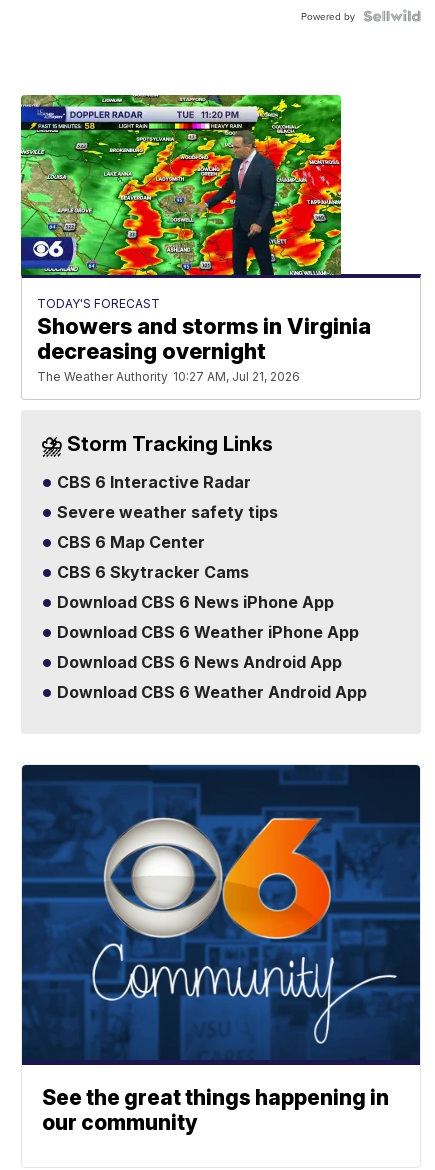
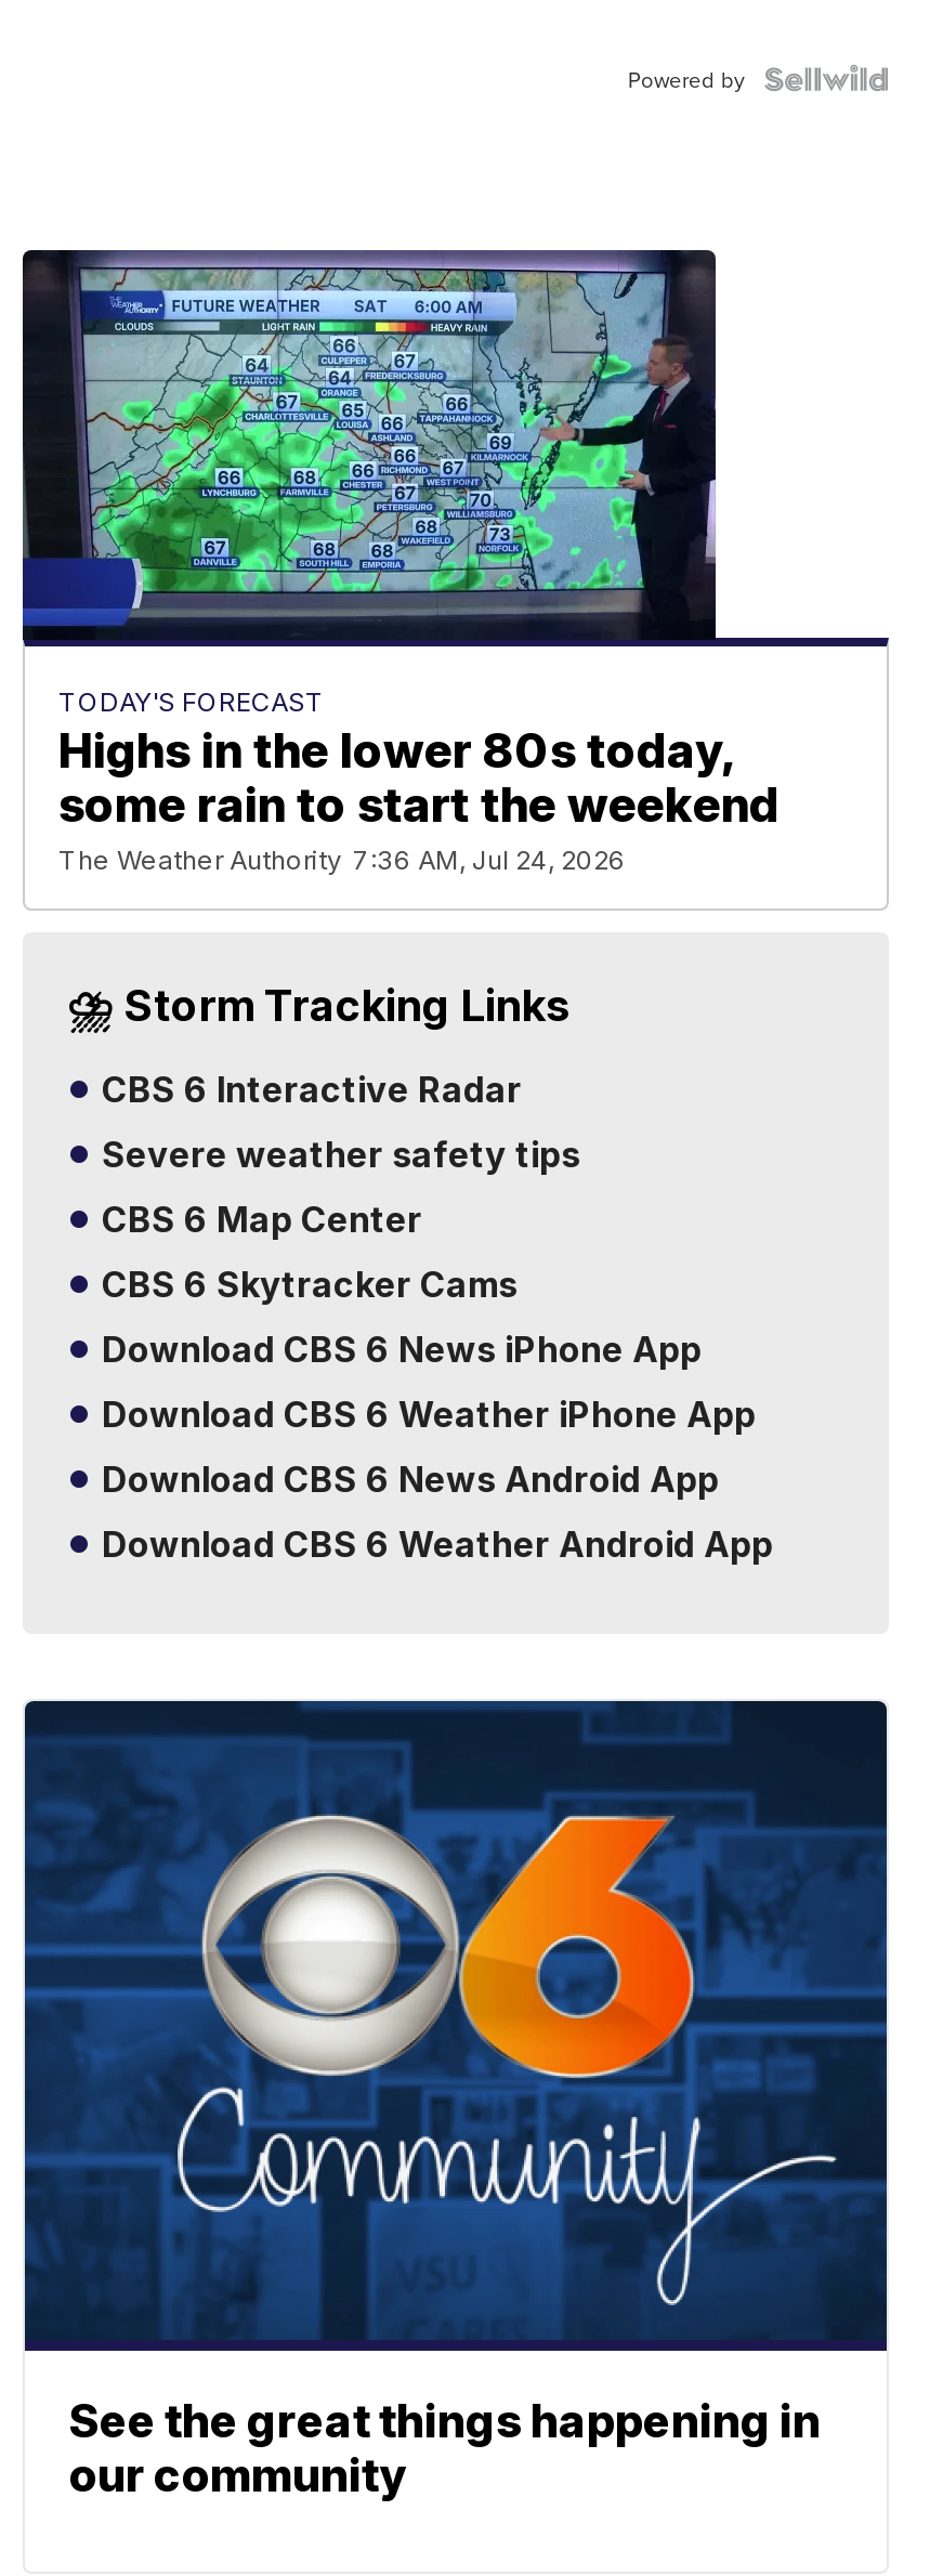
- [image]
- Showers and storms in Virginia
- decreasing overnight
- The Weather Authority 10:27 AM, Jul 21, 2026
+ [image]
+ Highs in the lower 80s today,
+ some rain to start the weekend
+ The Weather Authority 7:36 AM, Jul 24, 2026
